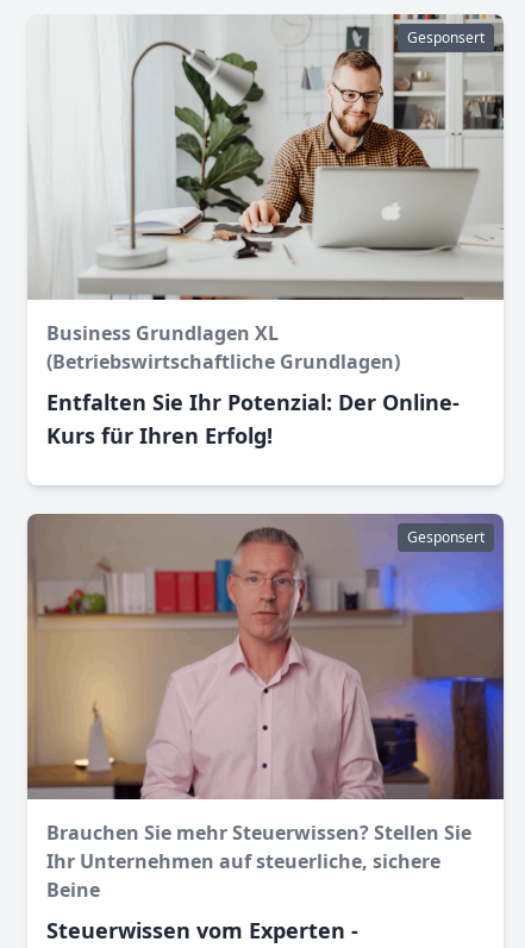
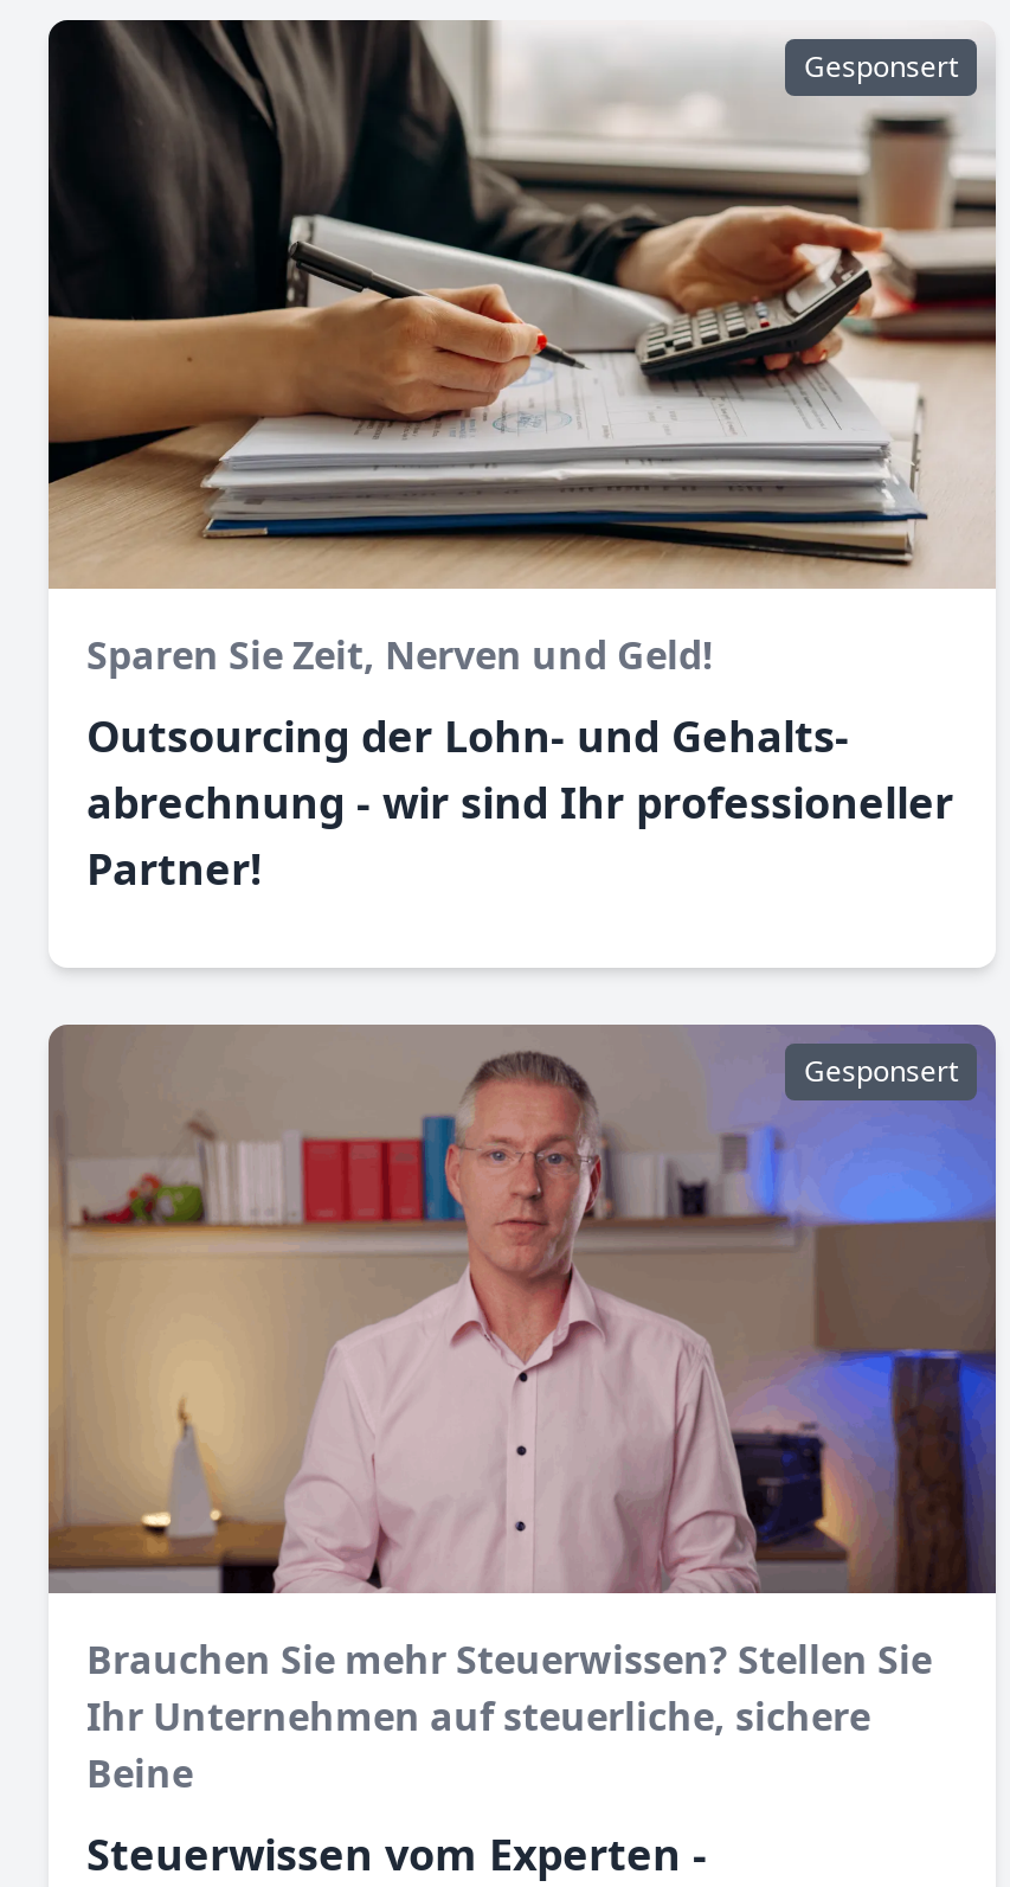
- [image]
- Business Grundlagen XL
- (Betriebswirtschaftliche Grundlagen)
+ [image]
+ Sparen Sie Zeit, Nerven und Geld!

- Entfalten Sie Ihr Potenzial: Der Online-
- Kurs für Ihren Erfolg!
+ Outsourcing der Lohn- und Gehalts
+ abrechnung - wir sind Ihr professioneller
+ Partner!
